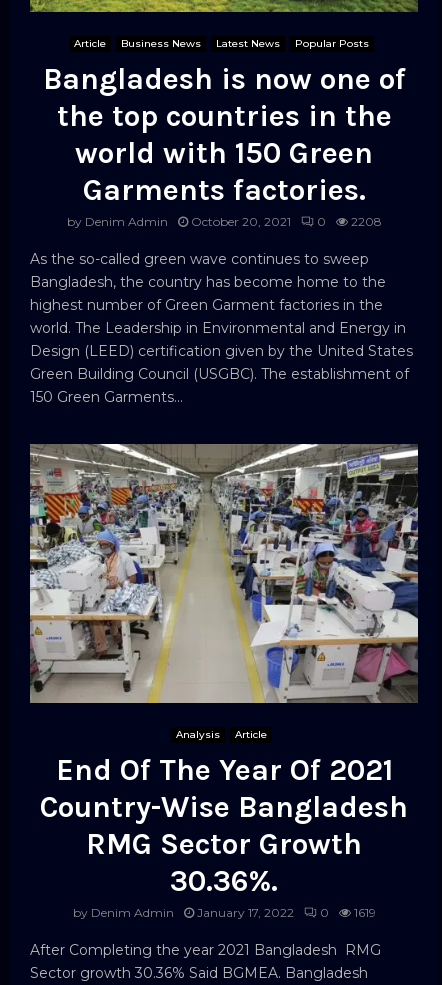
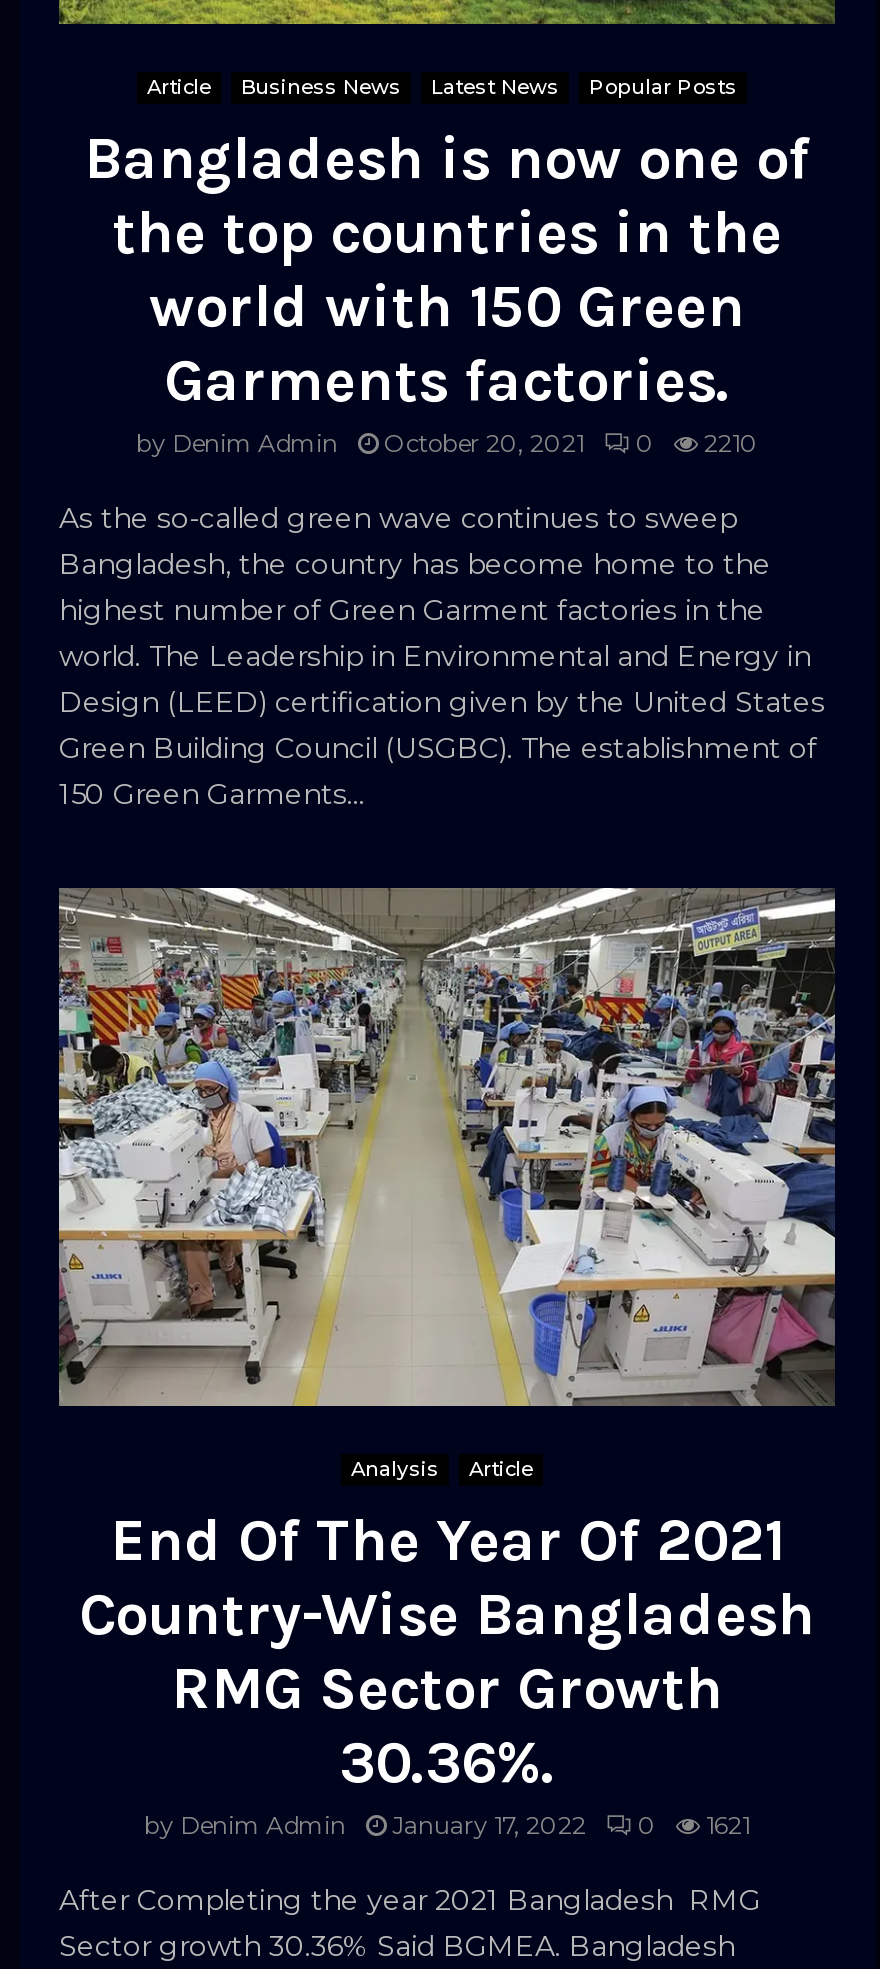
- 2208
+ 2210

- 1619
+ 1621
